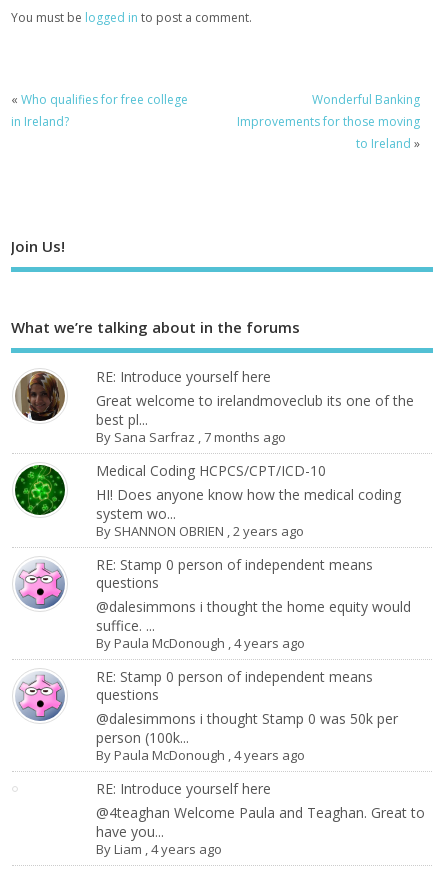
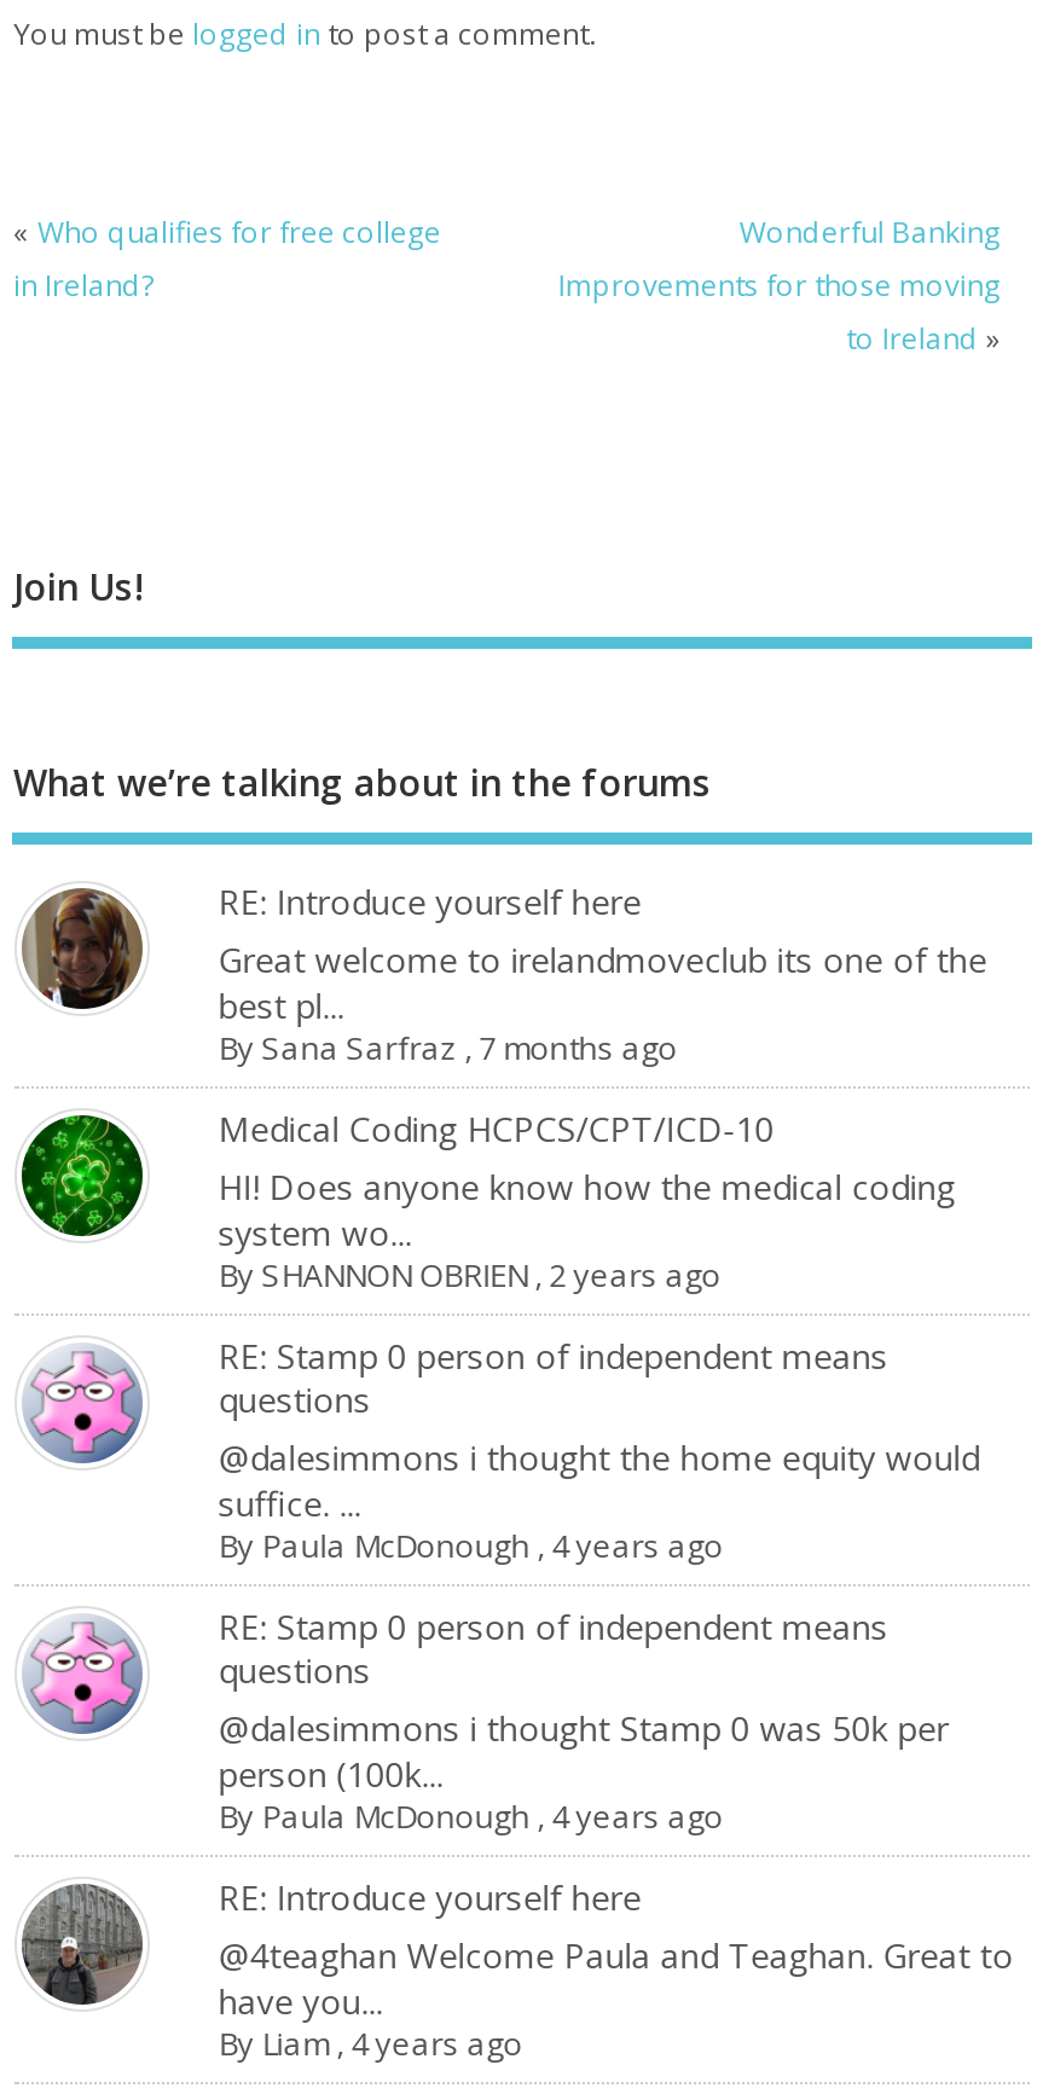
+ [image]
